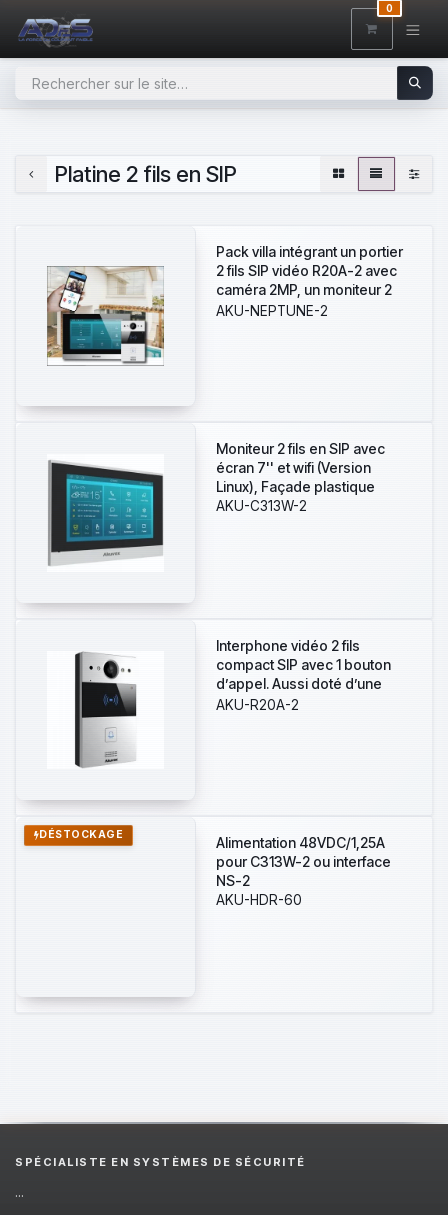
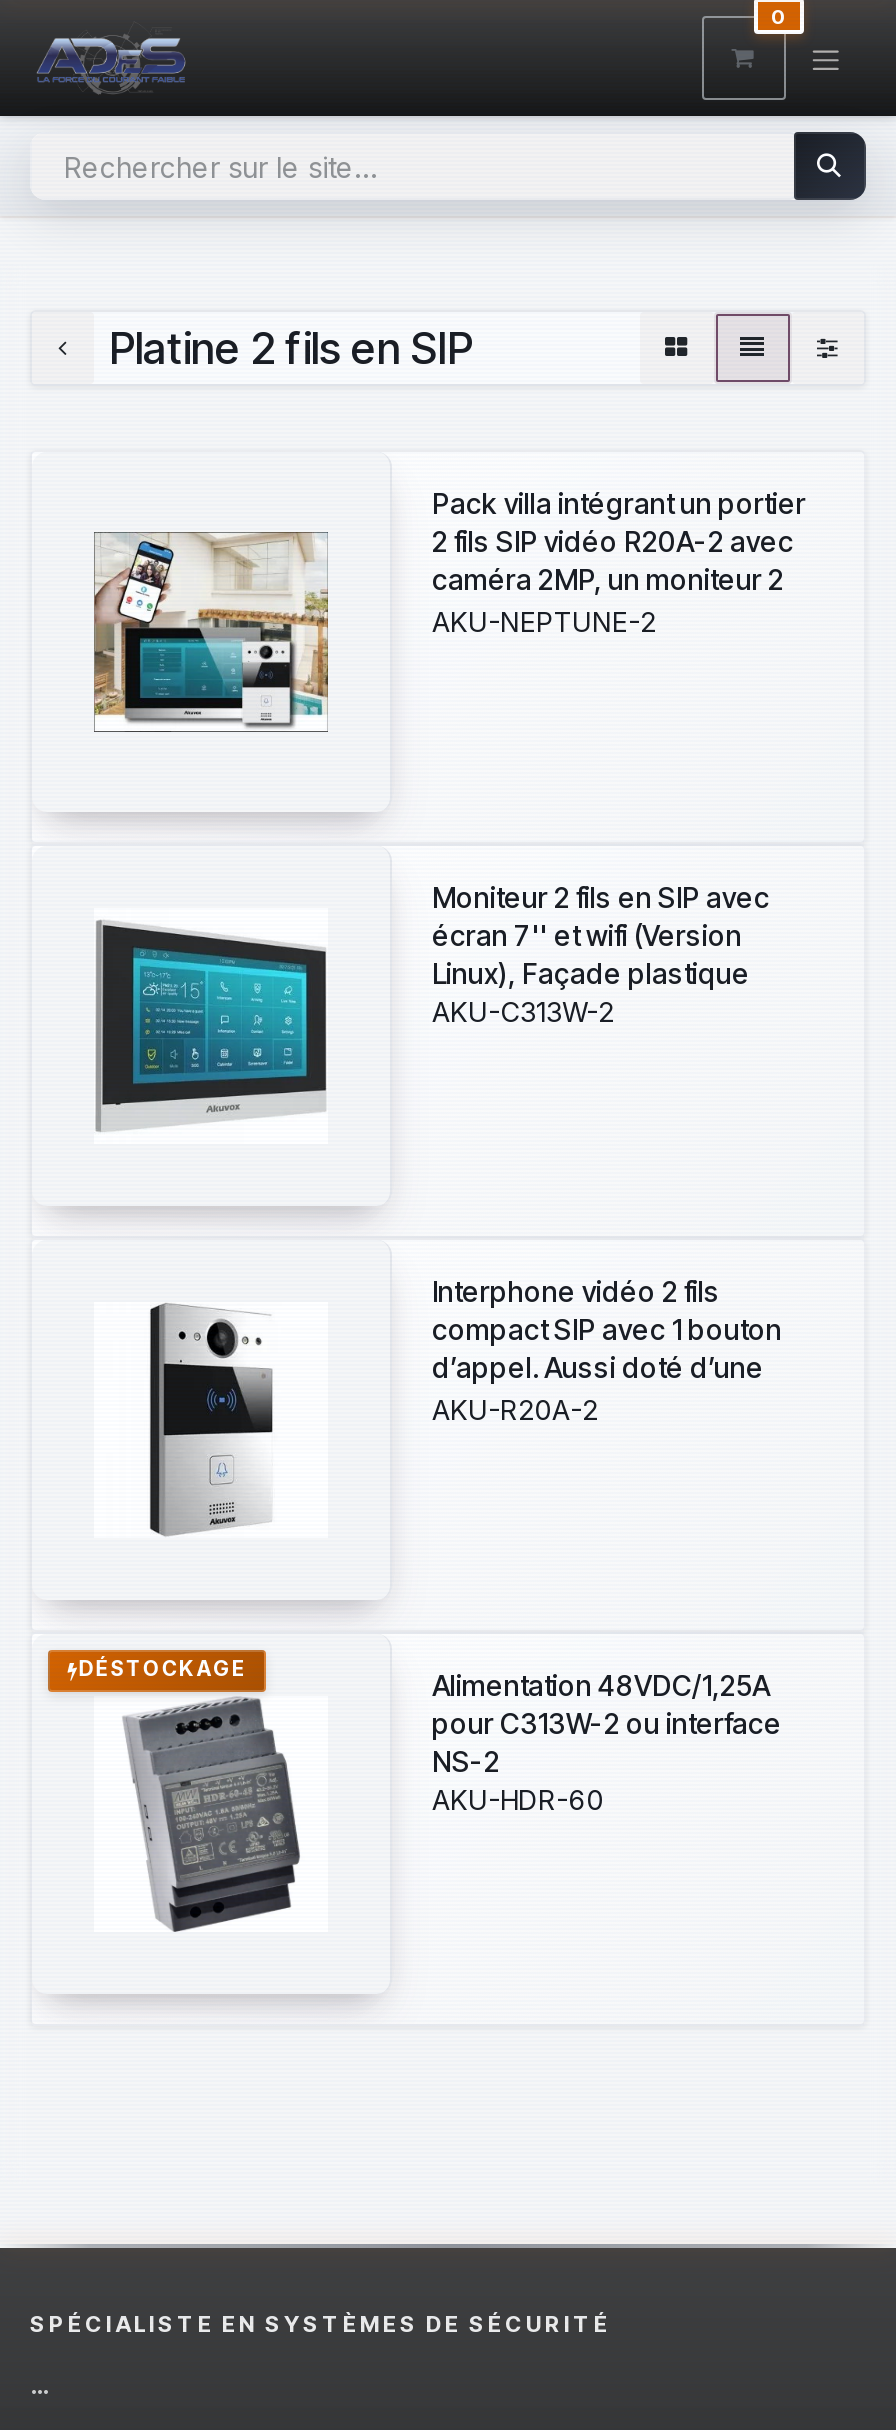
+ [image]
